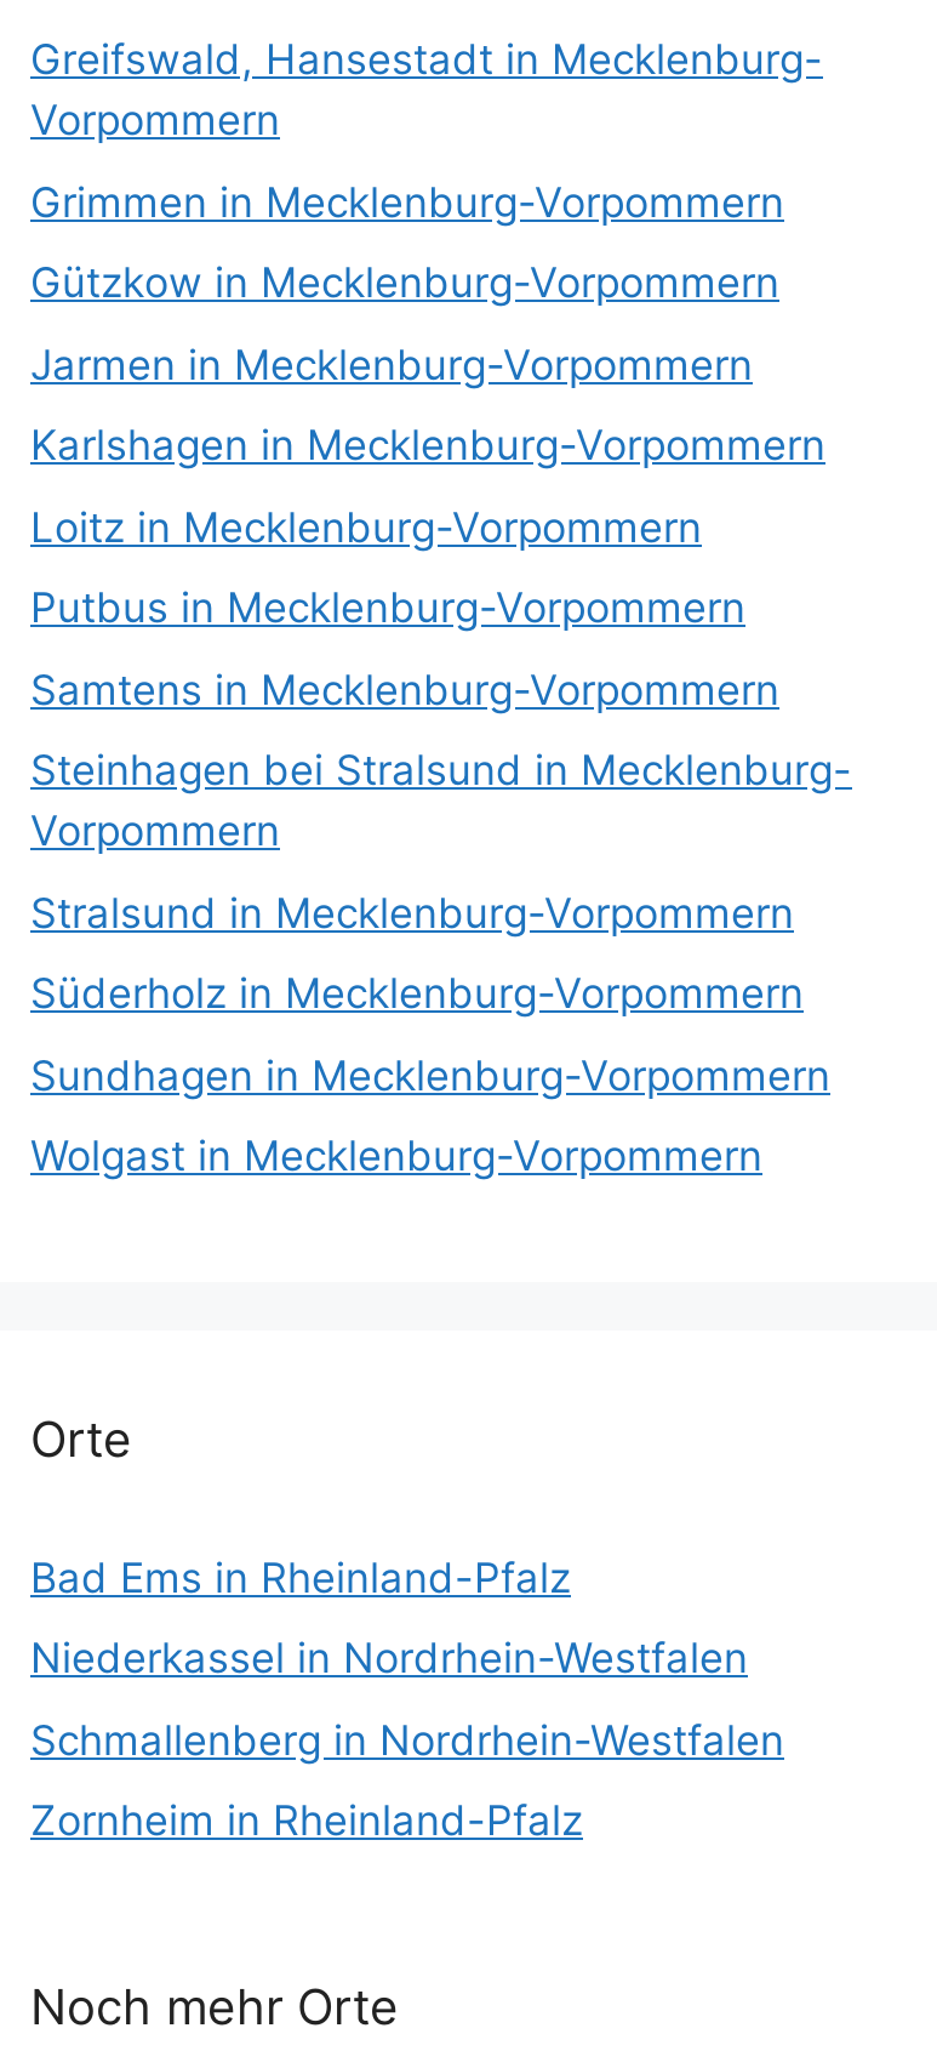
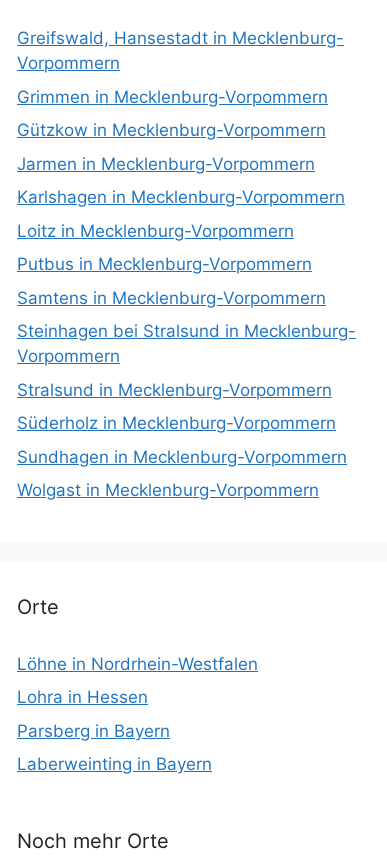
- Bad Ems in Rheinland-Pfalz
+ Löhne in Nordrhein-Westfalen

- Niederkassel in Nordrhein-Westfalen
+ Lohra in Hessen

- Schmallenberg in Nordrhein-Westfalen
+ Parsberg in Bayern

- Zornheim in Rheinland-Pfalz
+ Laberweinting in Bayern
